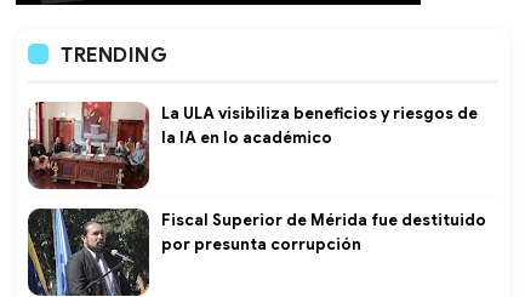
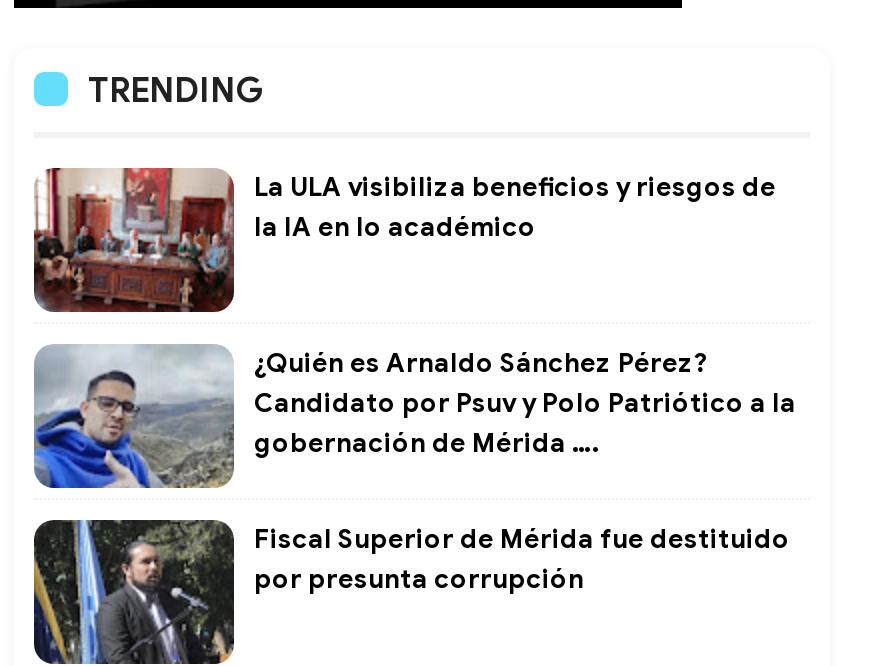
+ [image]
+ ¿Quién es Arnaldo Sánchez Pérez?
+ Candidato por Psuv y Polo Patriótico a la
+ gobernación de Mérida ….
